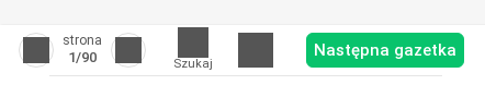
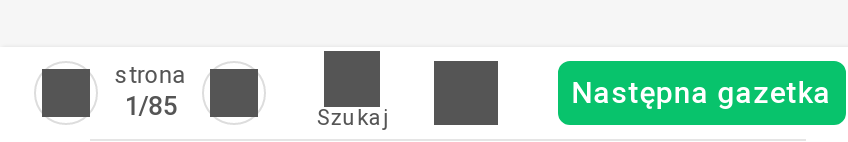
- 1/90
+ 1/85
